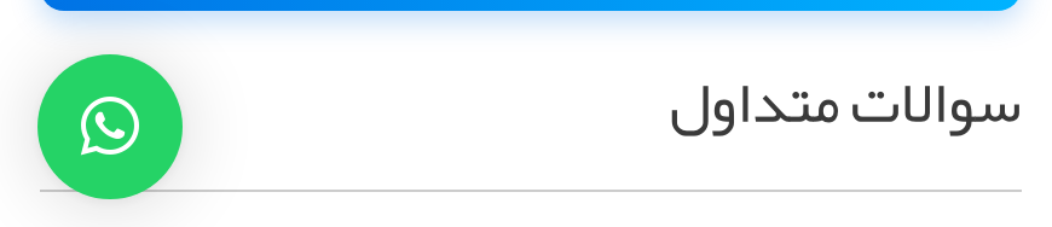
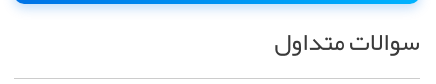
- [image]
